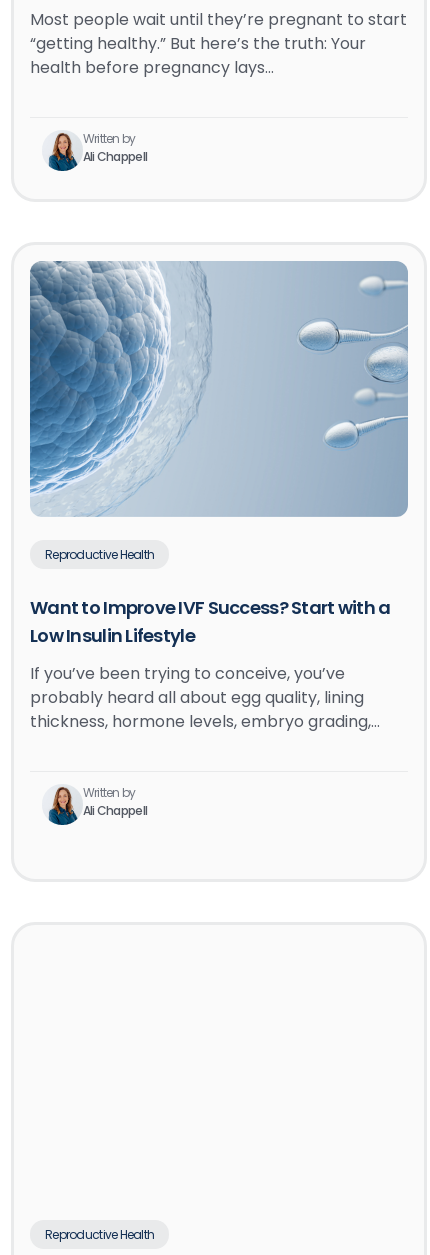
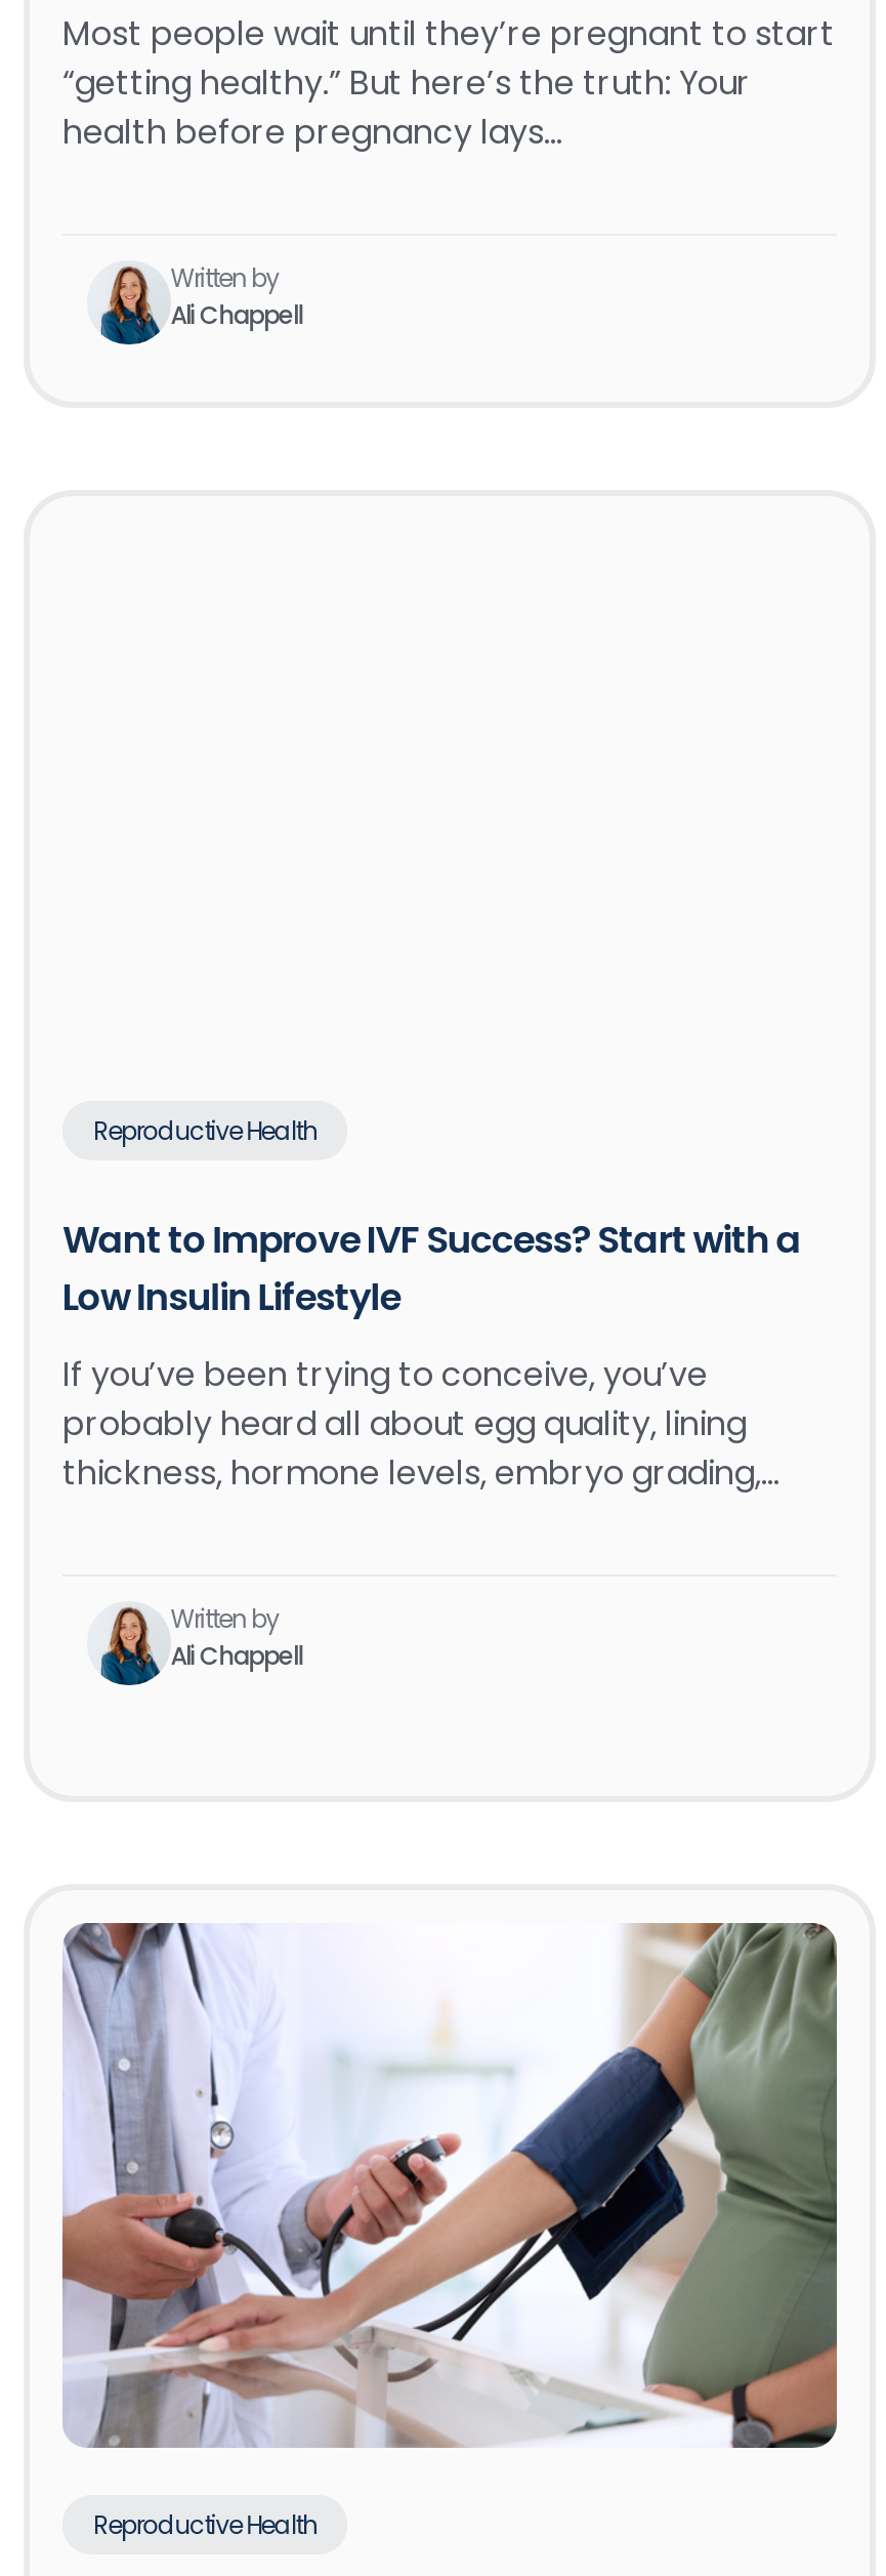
- [image]

+ [image]
